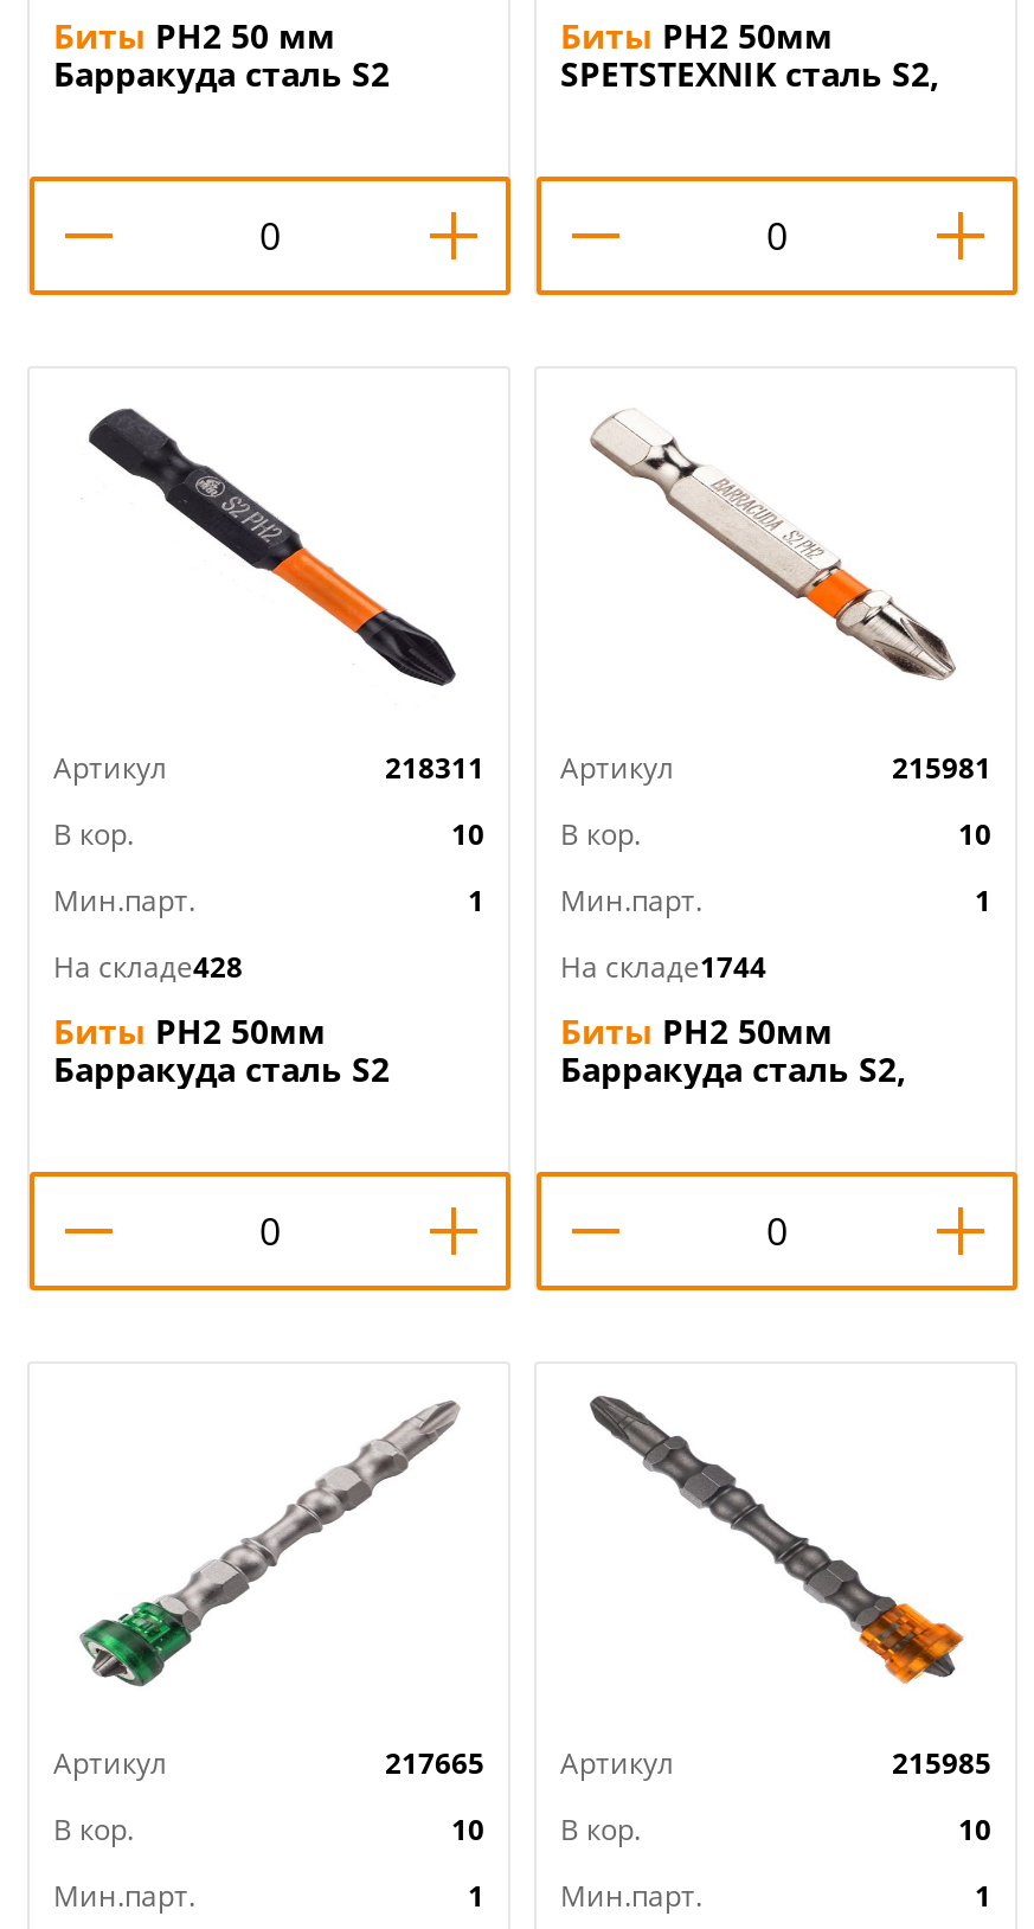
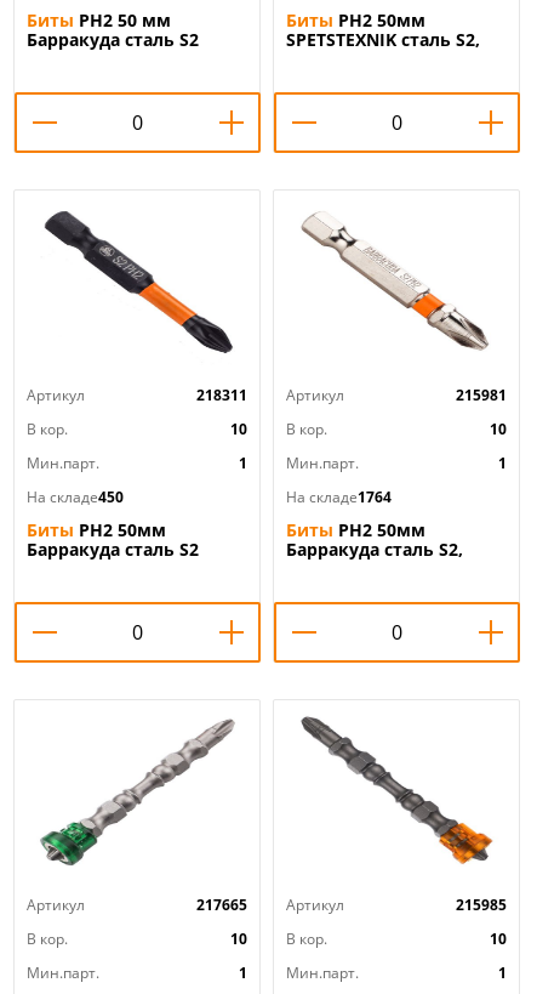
- На складе428
+ На складе450

- На складе1744
+ На складе1764
